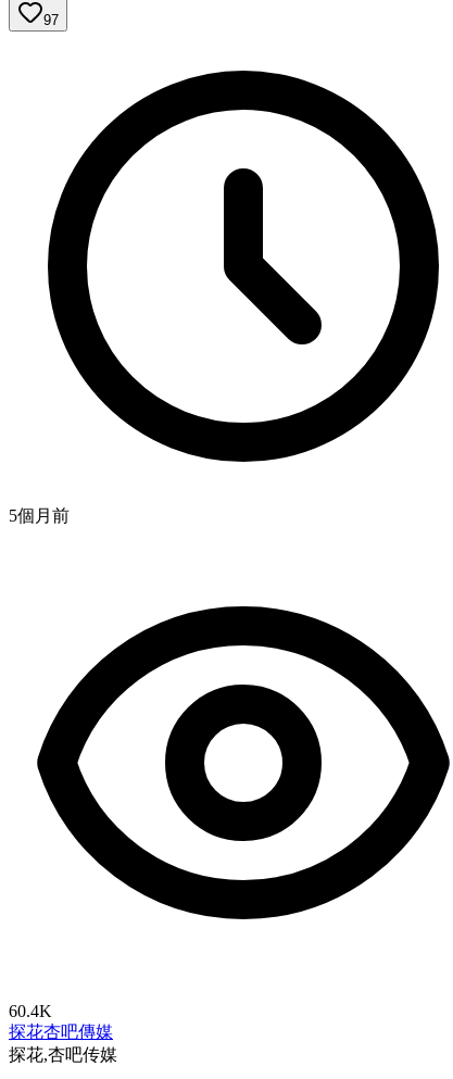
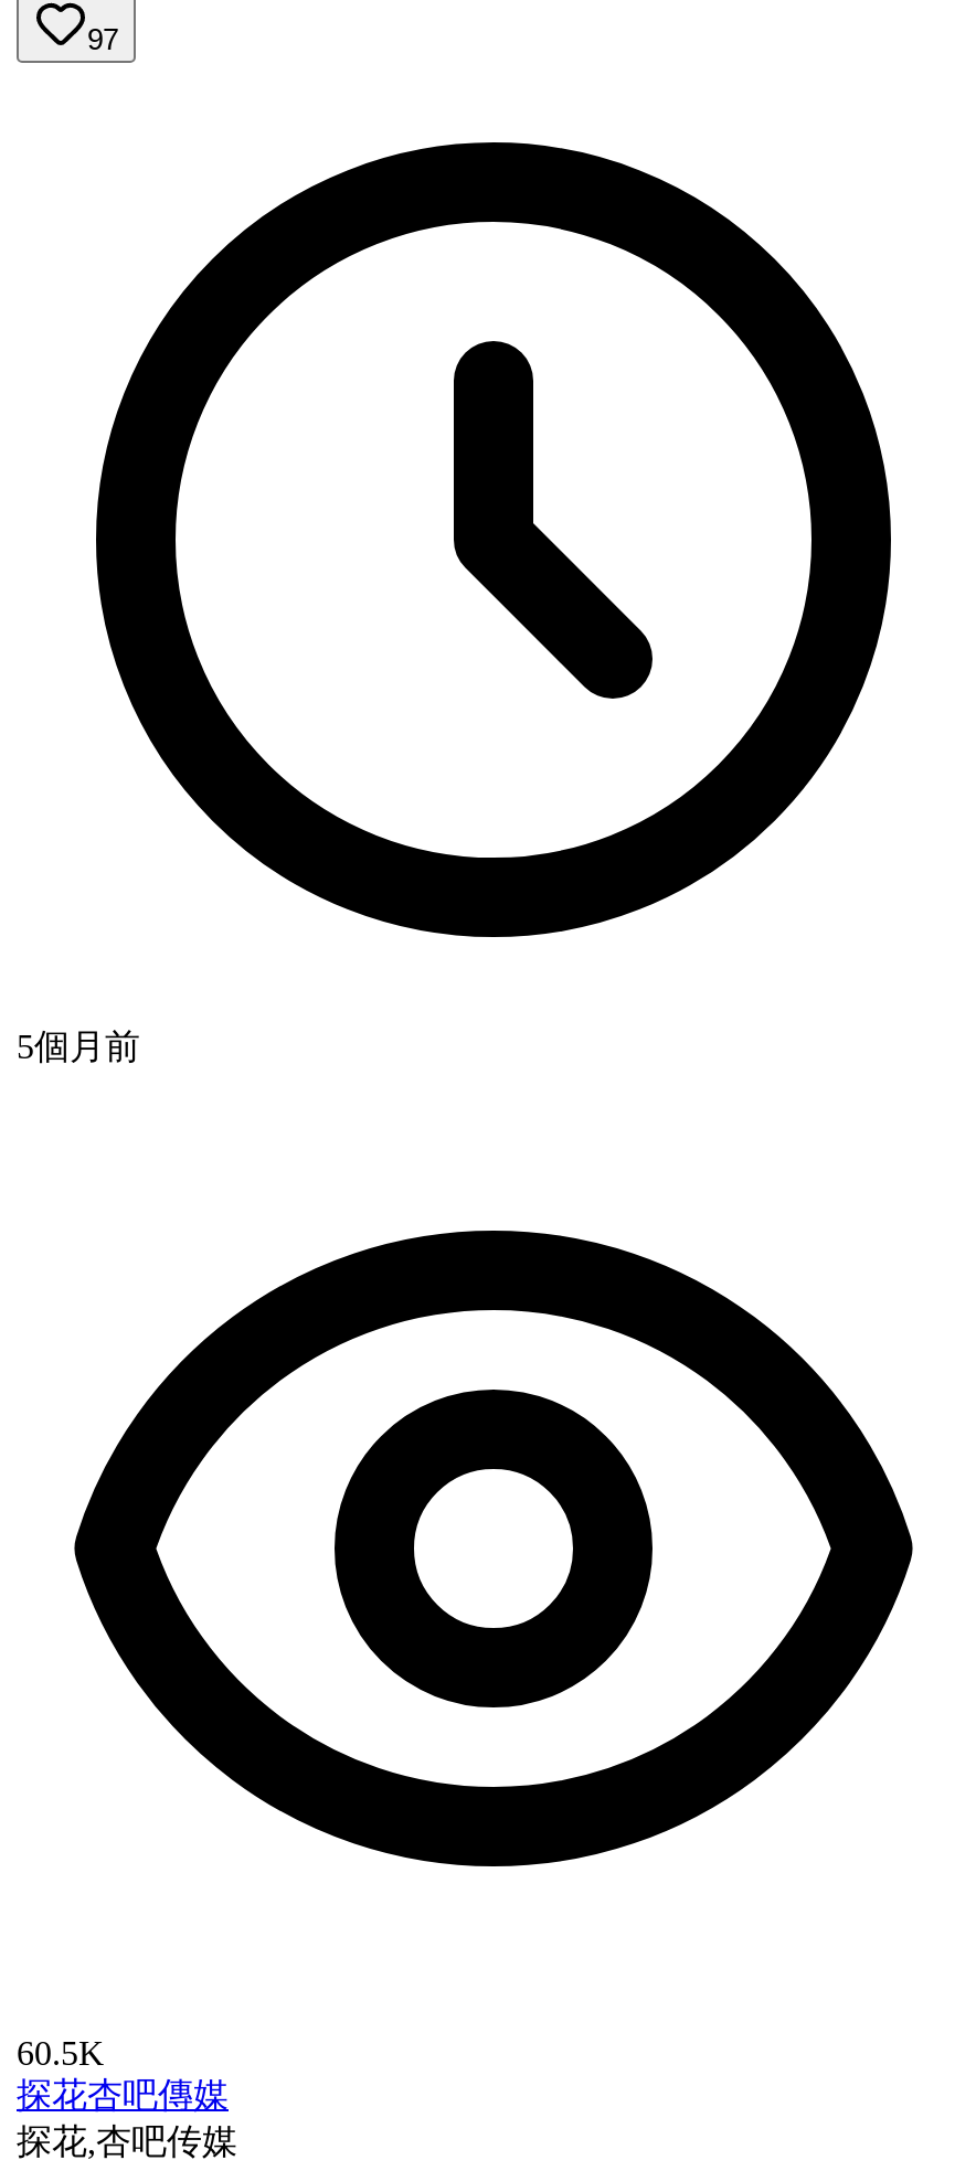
- 60.4K
+ 60.5K
